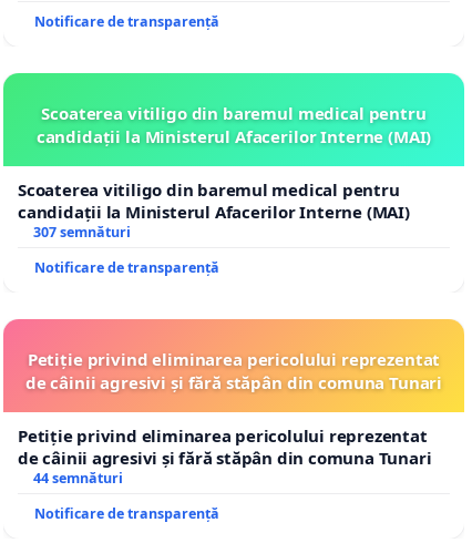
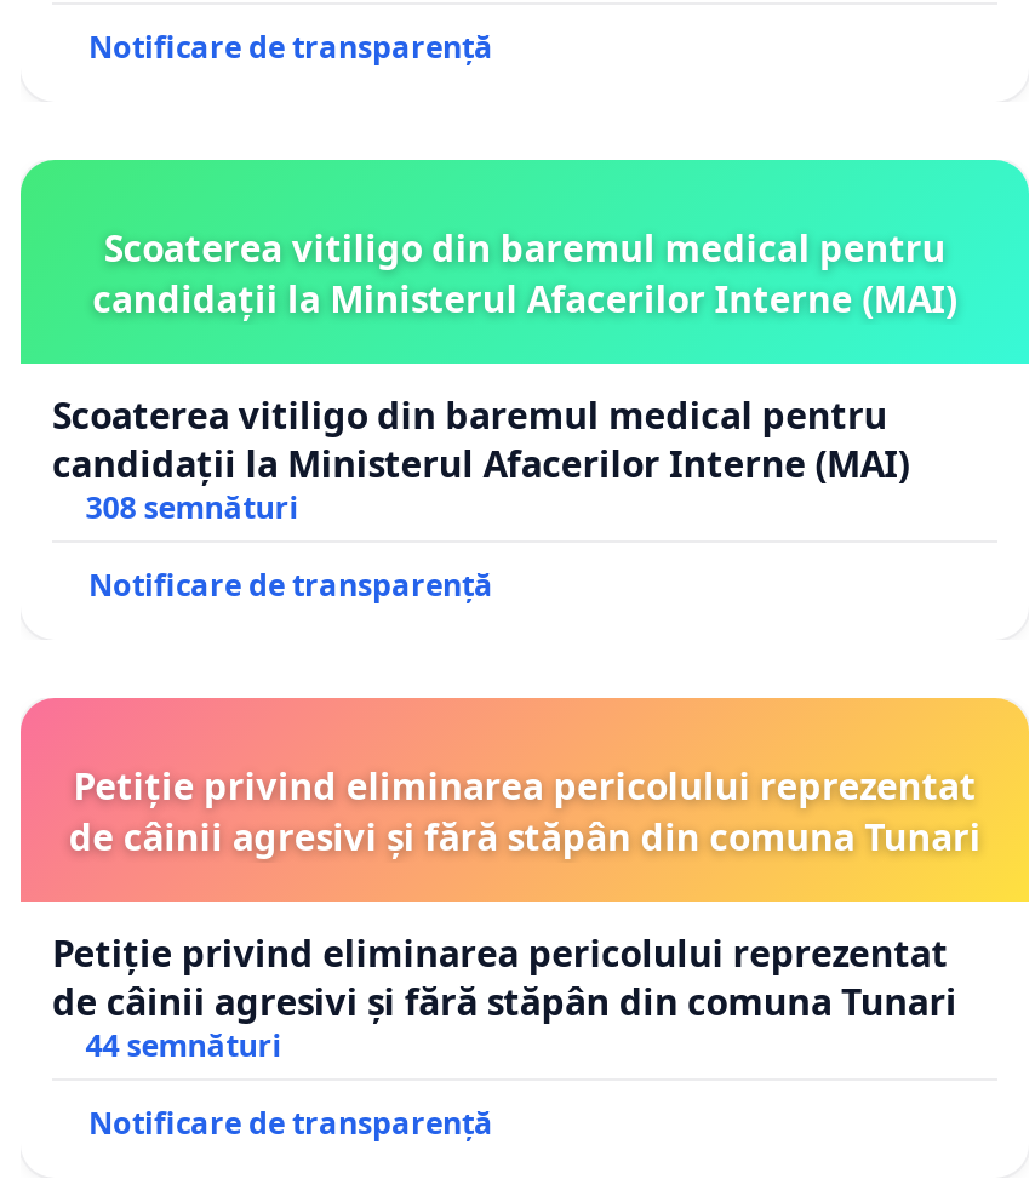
- 307 semnături
+ 308 semnături
